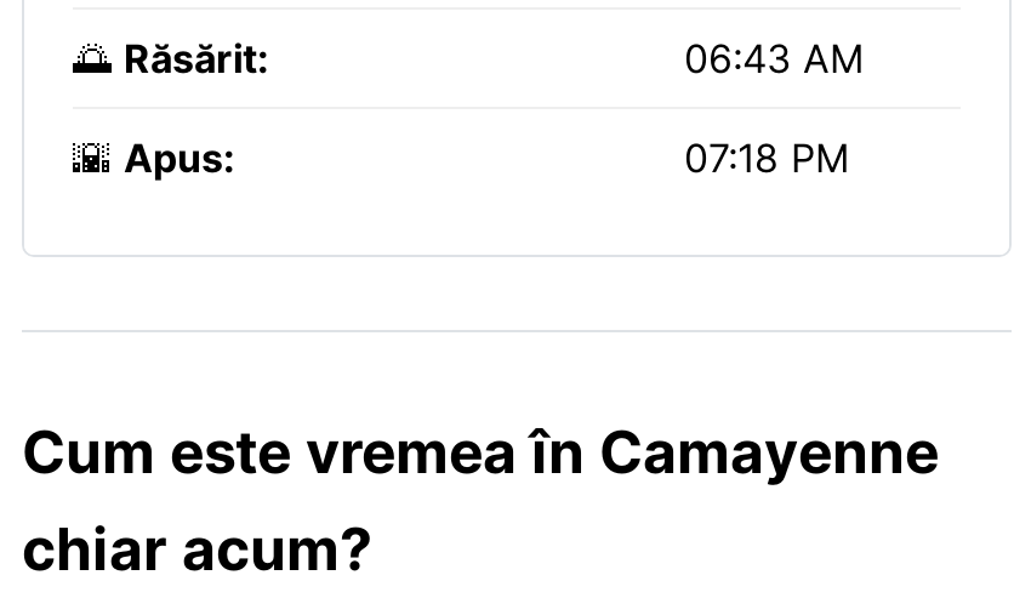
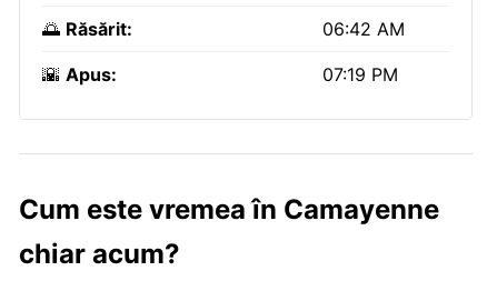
- 06:43 AM
+ 06:42 AM

- 07:18 PM
+ 07:19 PM
